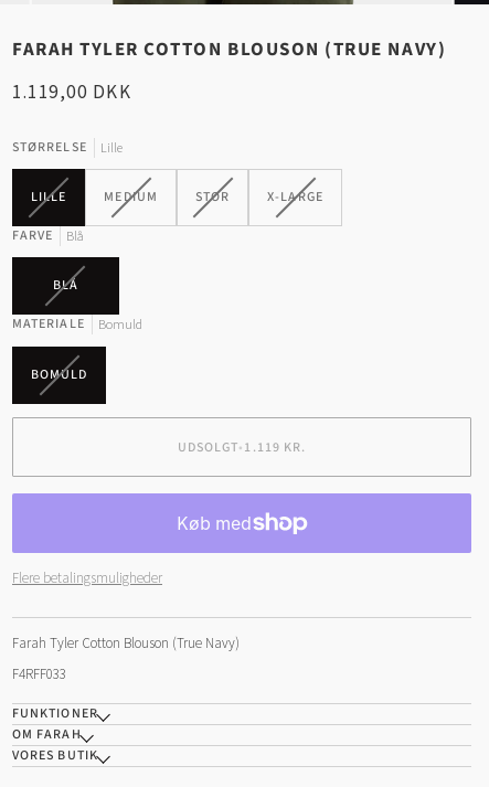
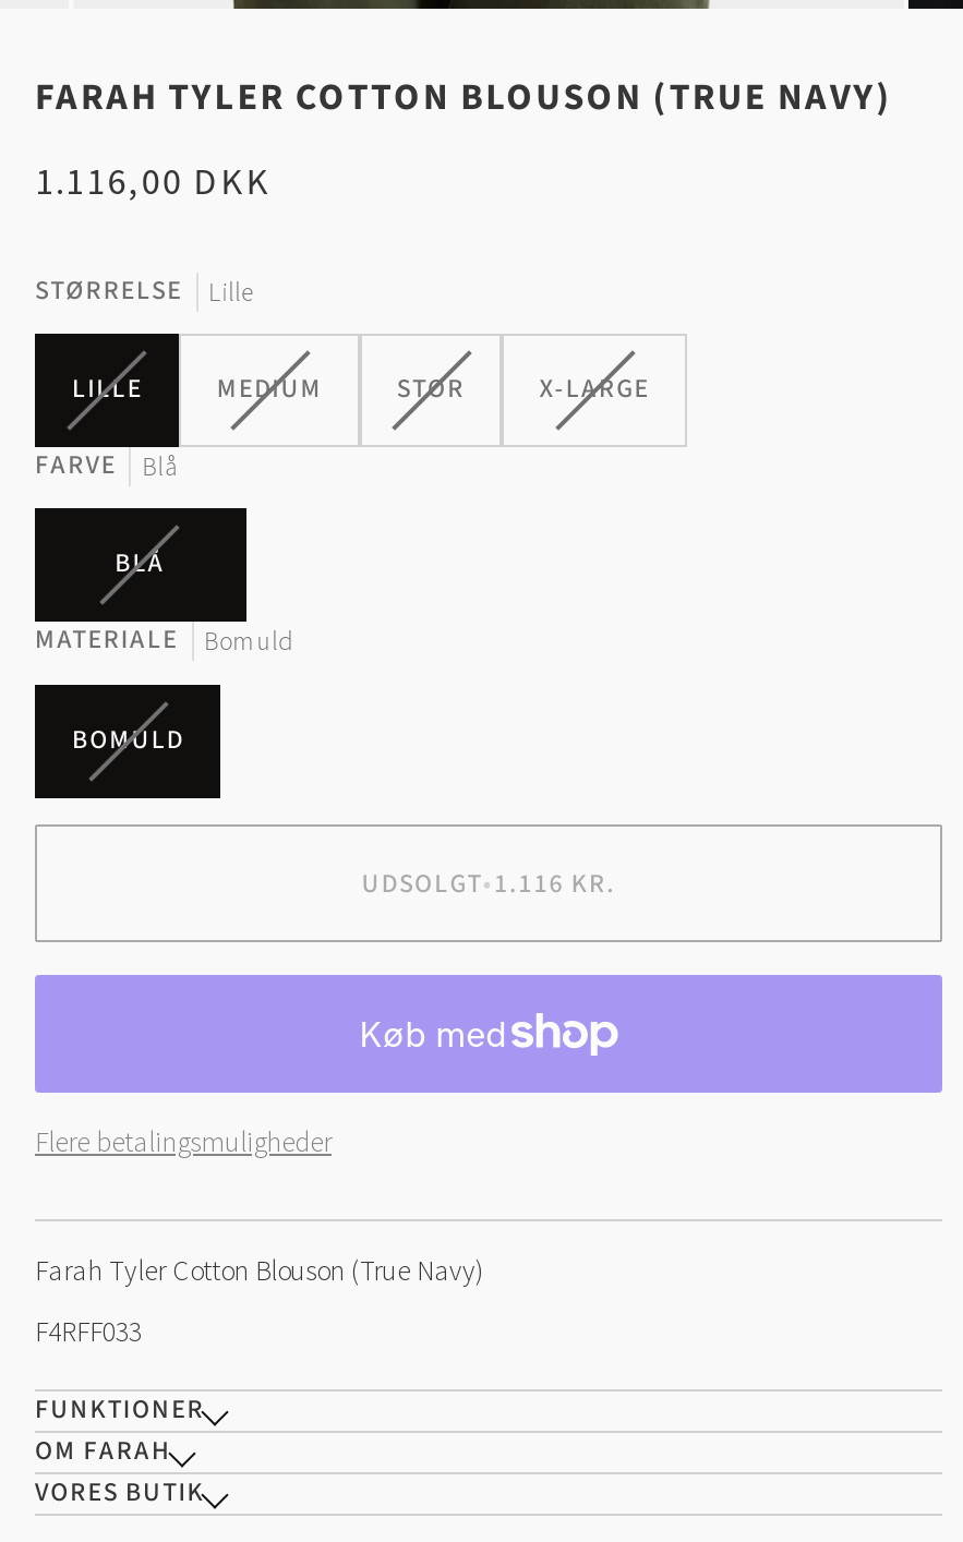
- 1.119,00 DKK
+ 1.116,00 DKK

- UDSOLGT • 1.119 KR.
+ UDSOLGT • 1.116 KR.
